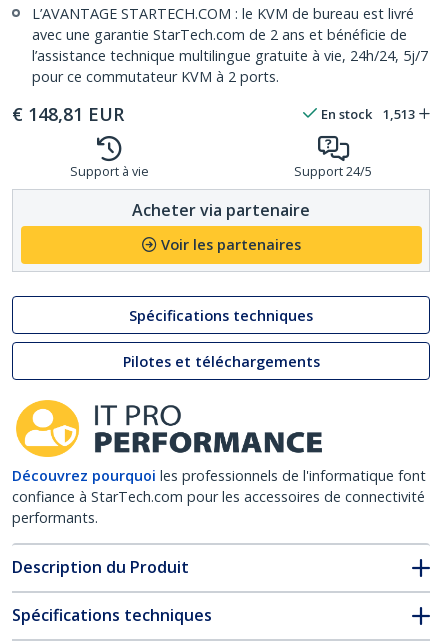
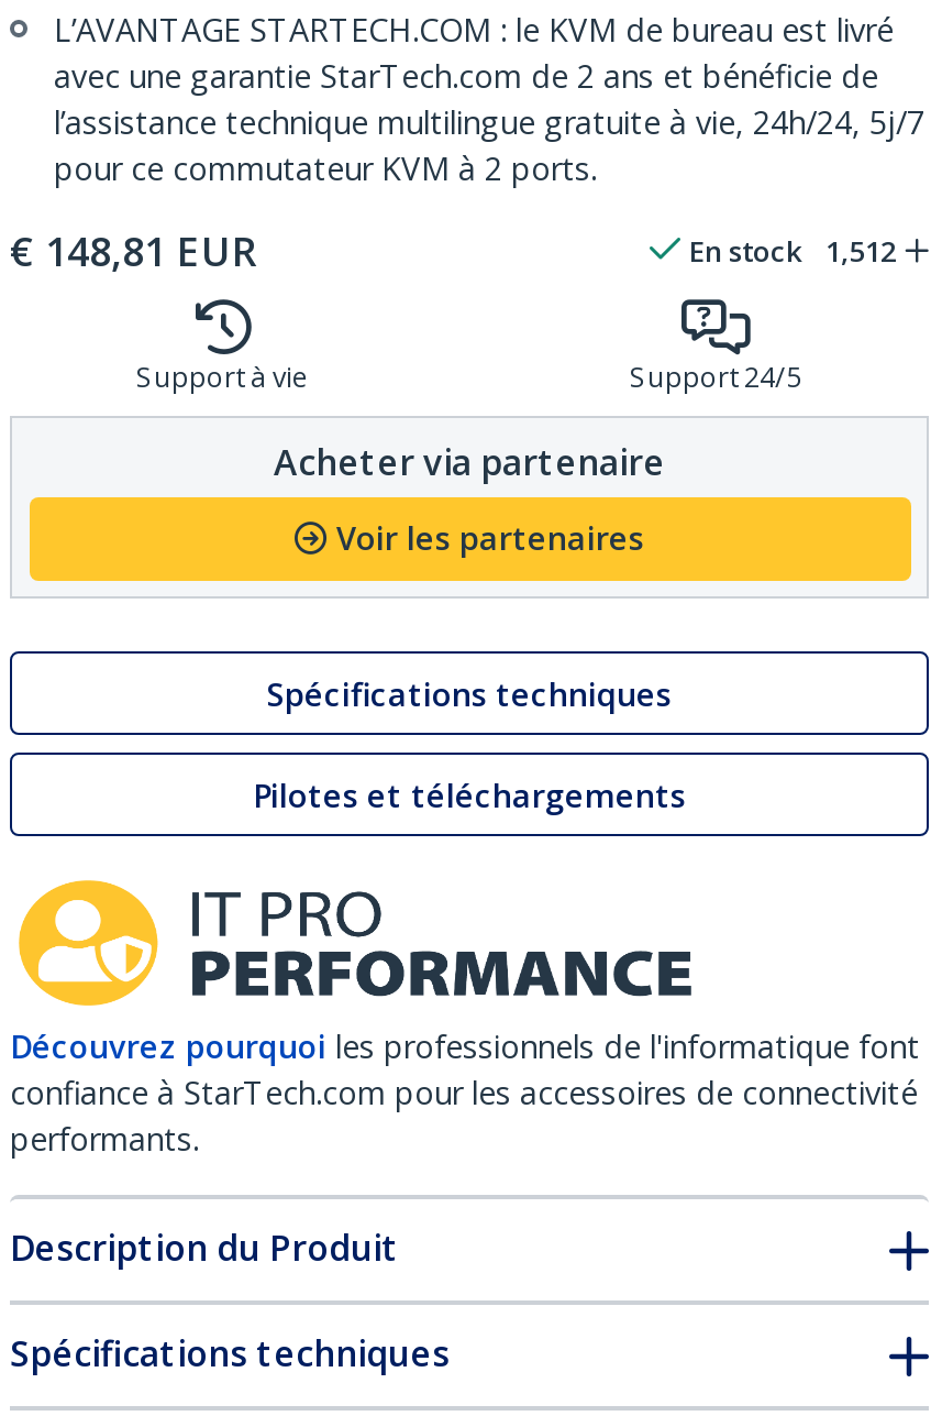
- En stock 1,513
+ En stock 1,512
